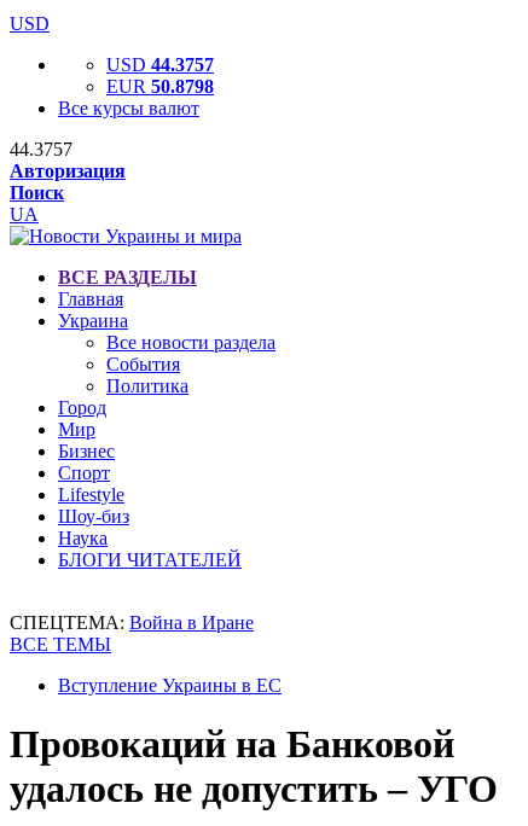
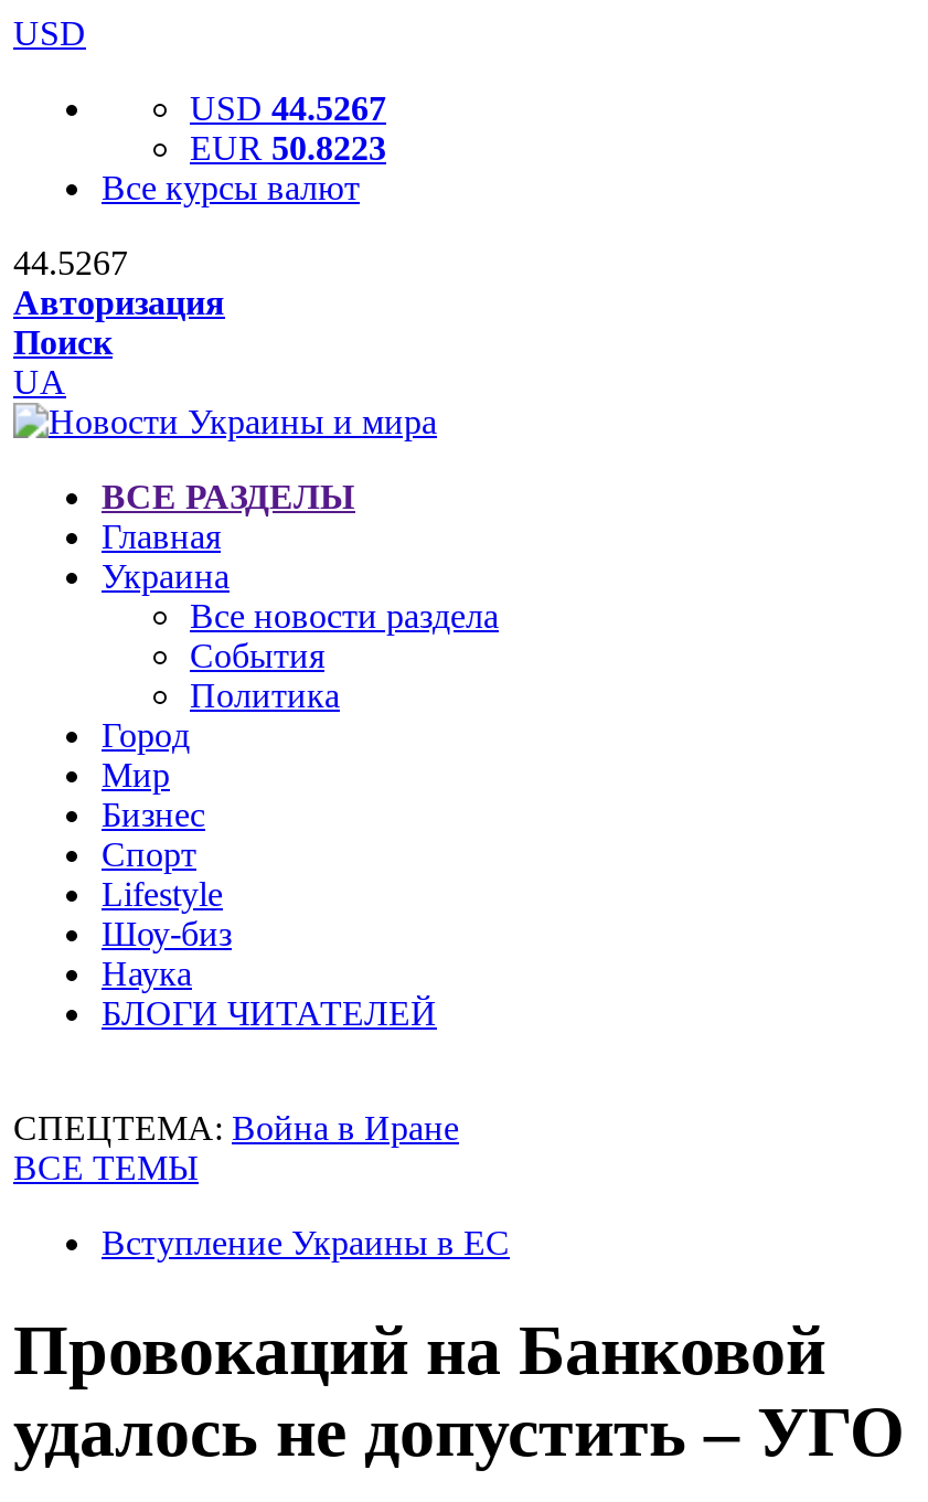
- USD 44.3757
+ USD 44.5267

- EUR 50.8798
+ EUR 50.8223

- 44.3757
+ 44.5267
